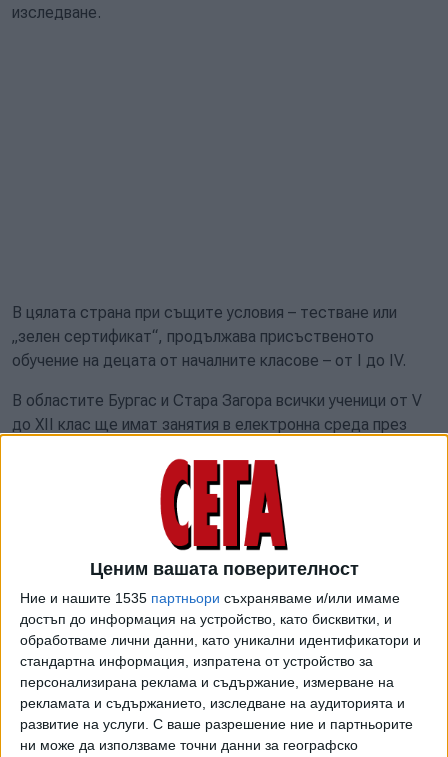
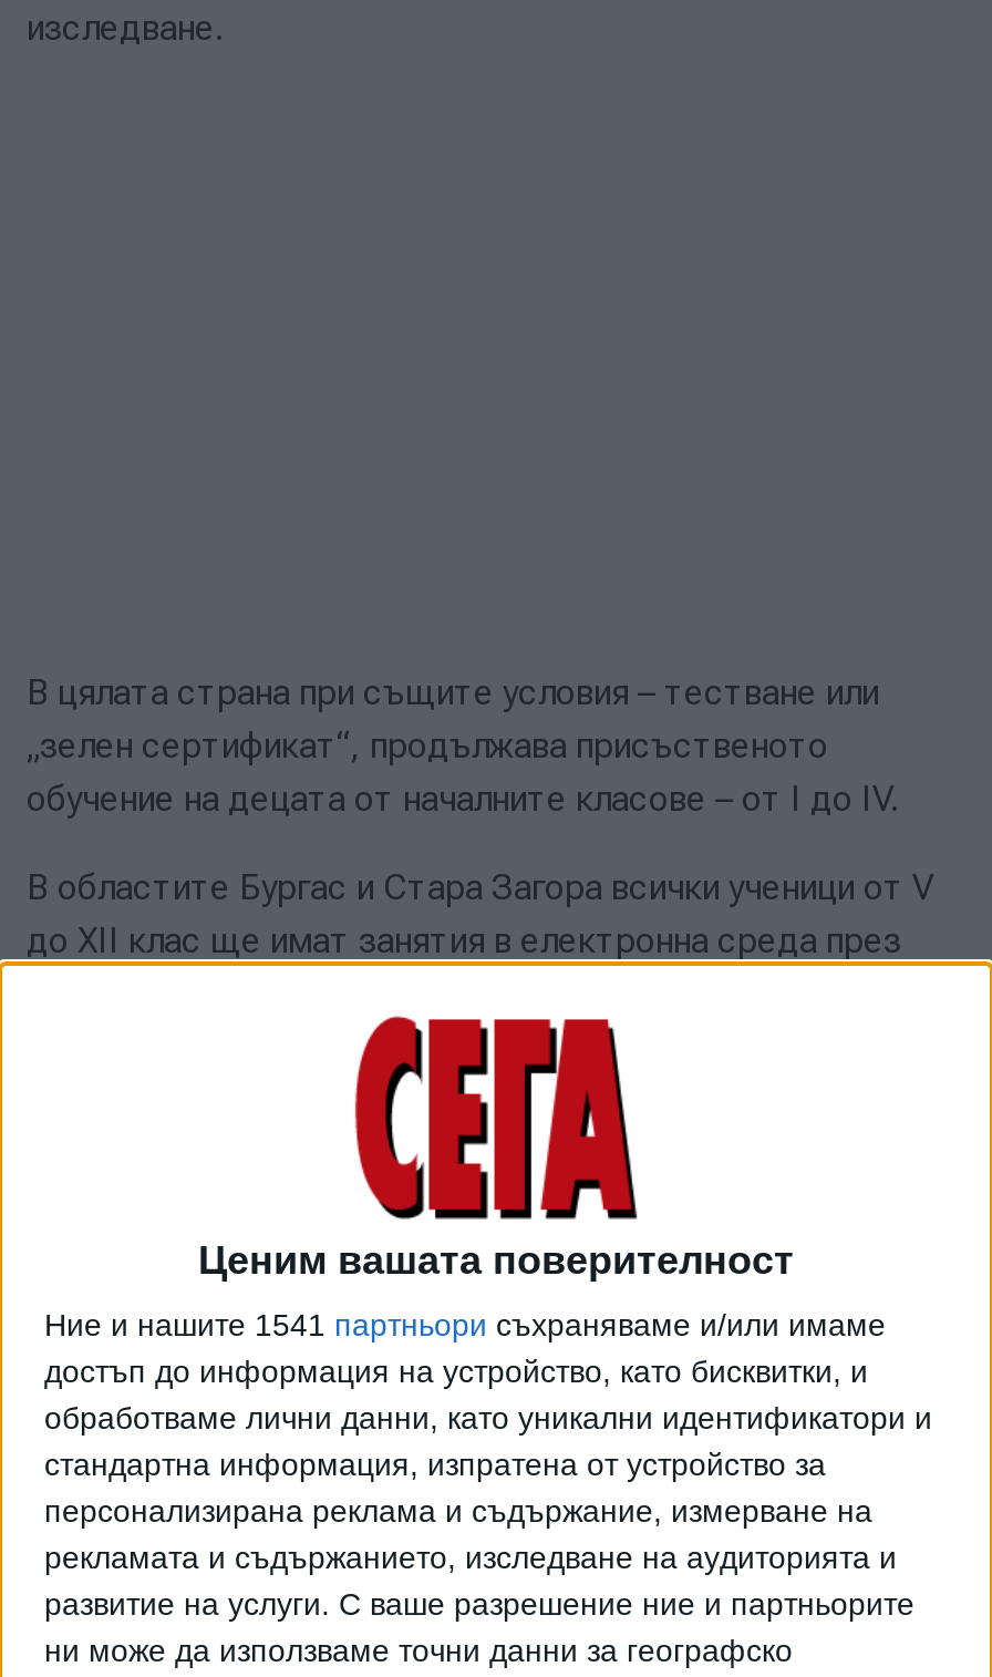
- Ние и нашите 1535 партньори съхраняваме и/или имаме
+ Ние и нашите 1541 партньори съхраняваме и/или имаме
